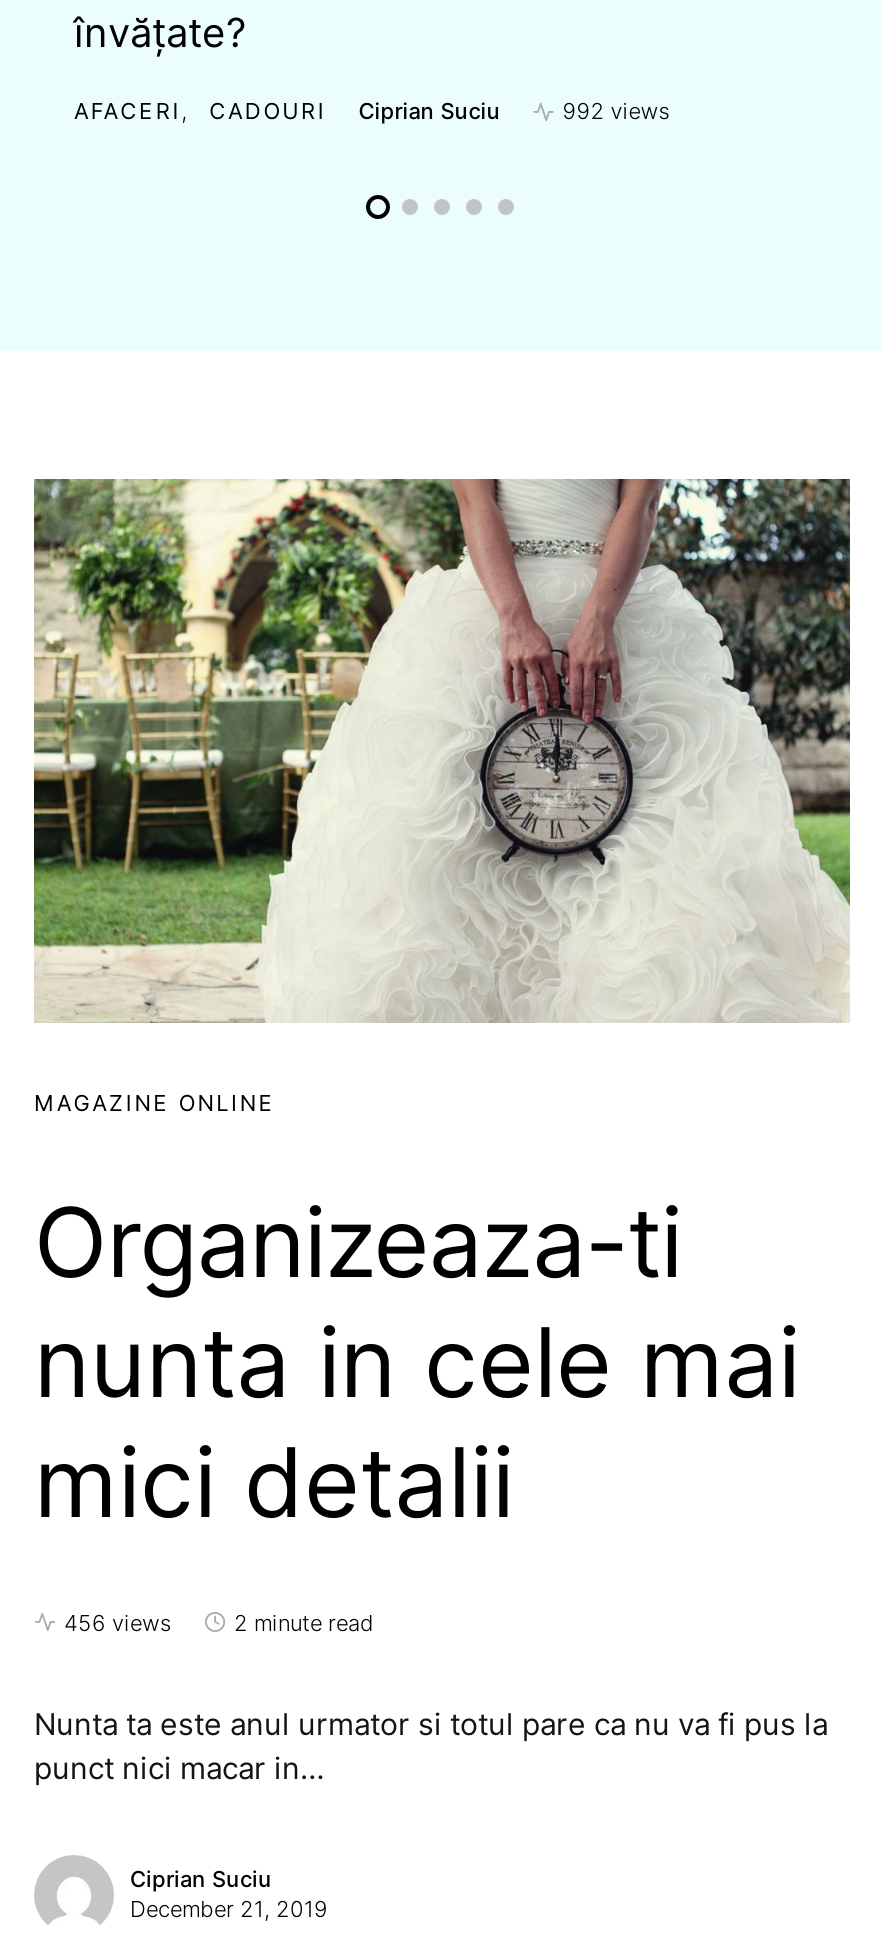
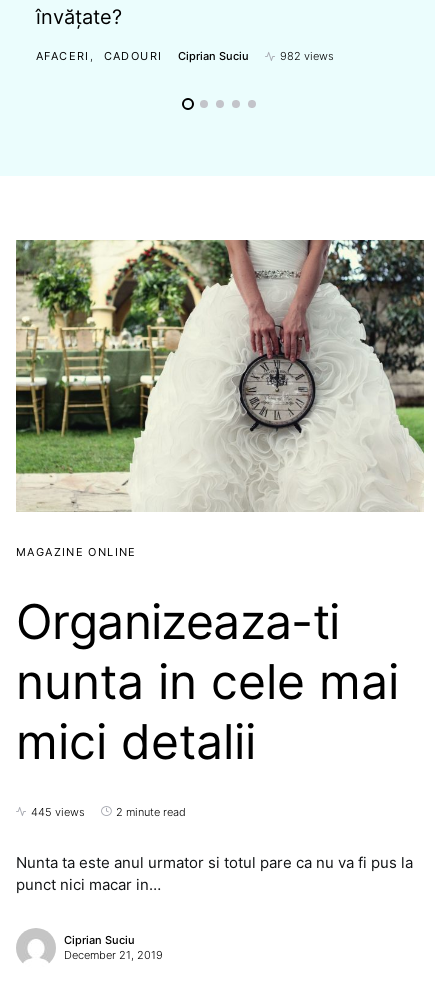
- 992 views
+ 982 views

- 456 views
+ 445 views
